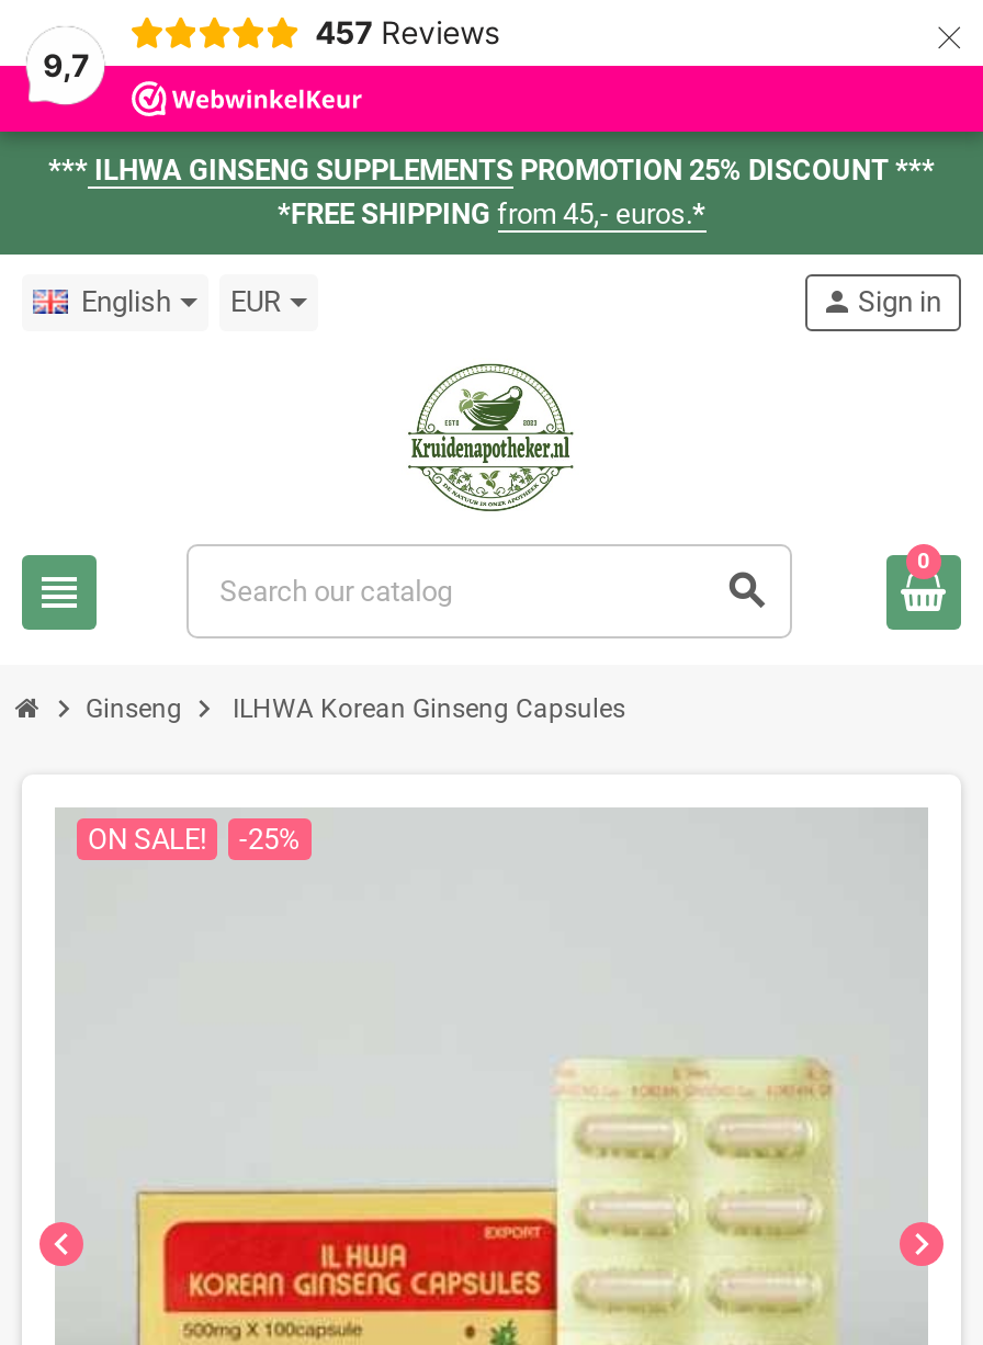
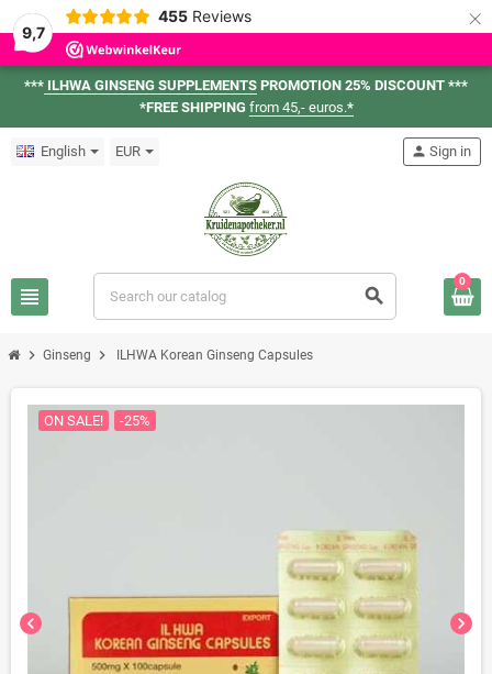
- 457 Reviews
+ 455 Reviews
